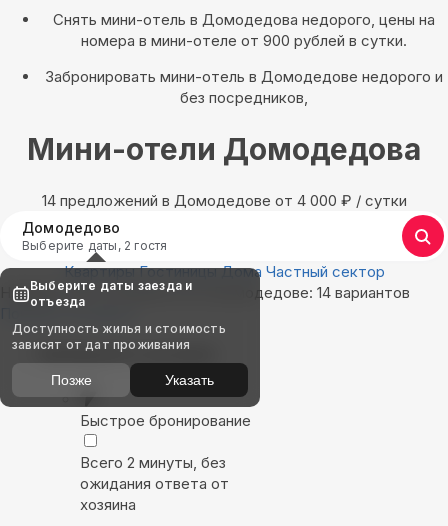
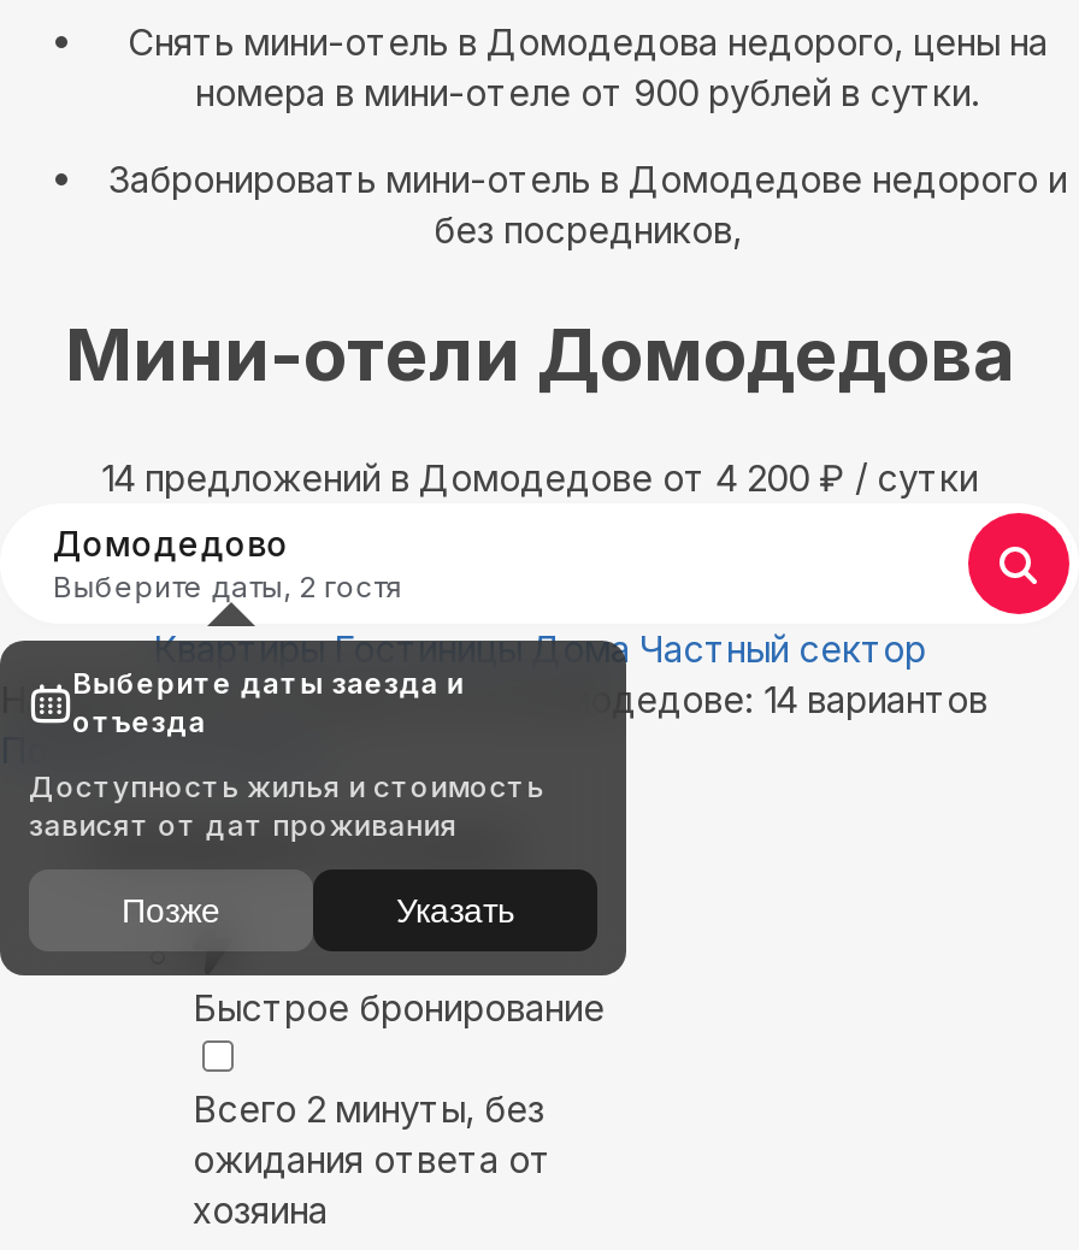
- 14 предложений в Домодедове oт 4 000 ₽ / сутки
+ 14 предложений в Домодедове oт 4 200 ₽ / сутки
